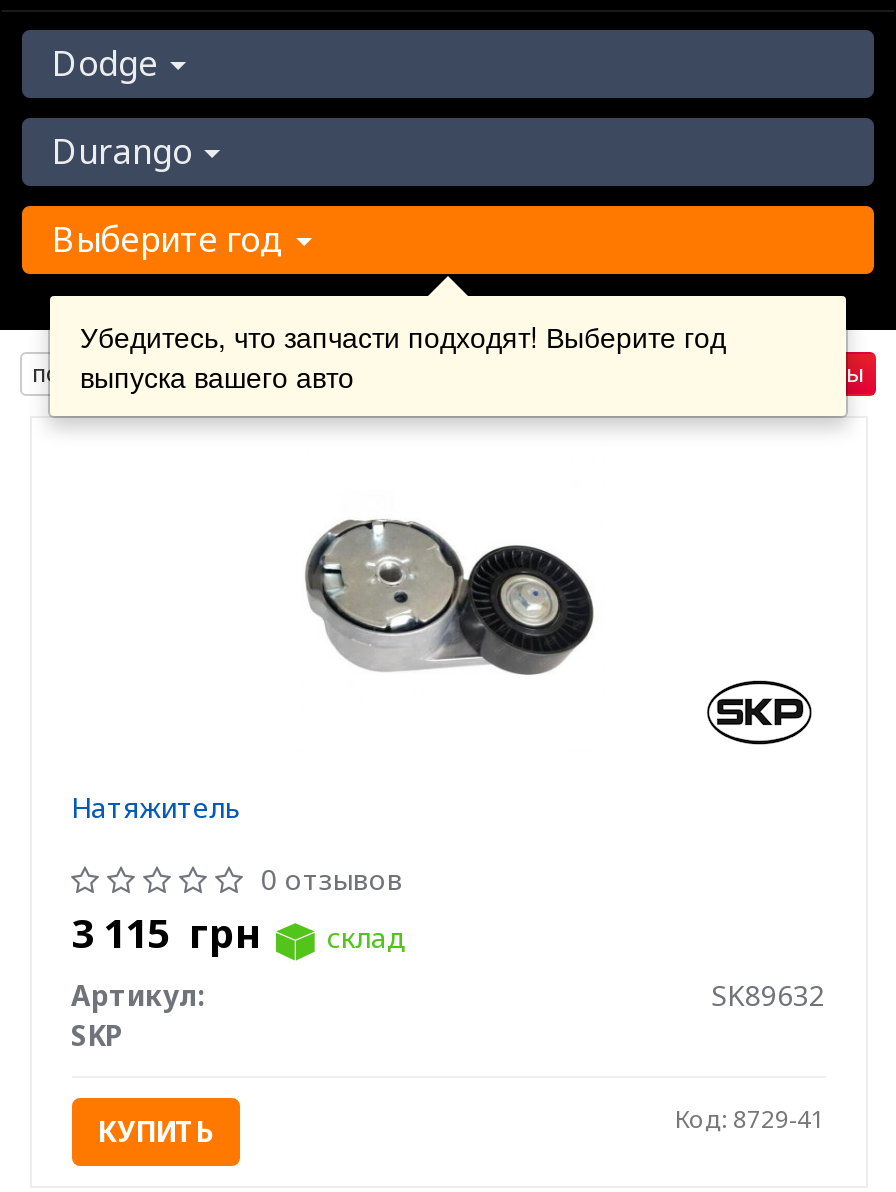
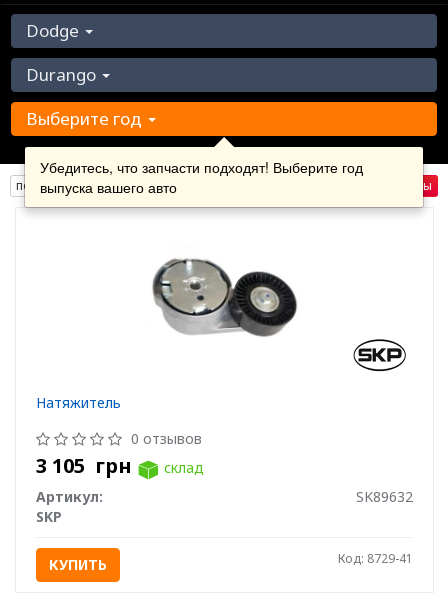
- 3 115 грн склад
+ 3 105 грн склад
